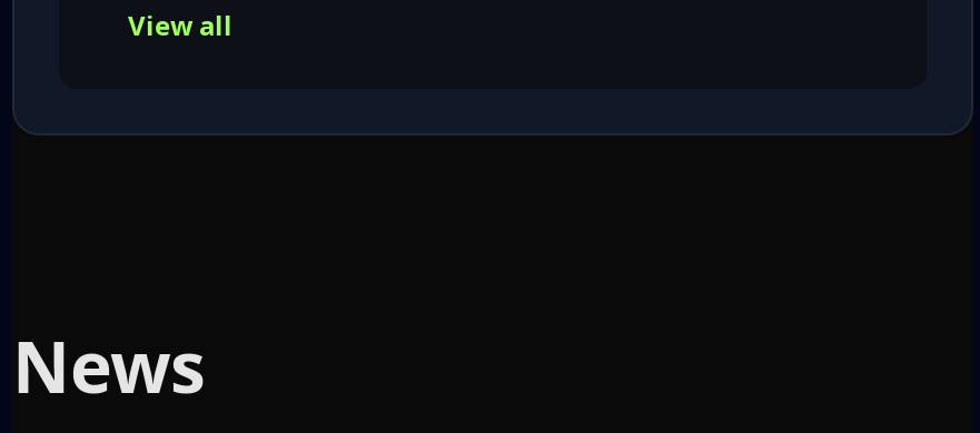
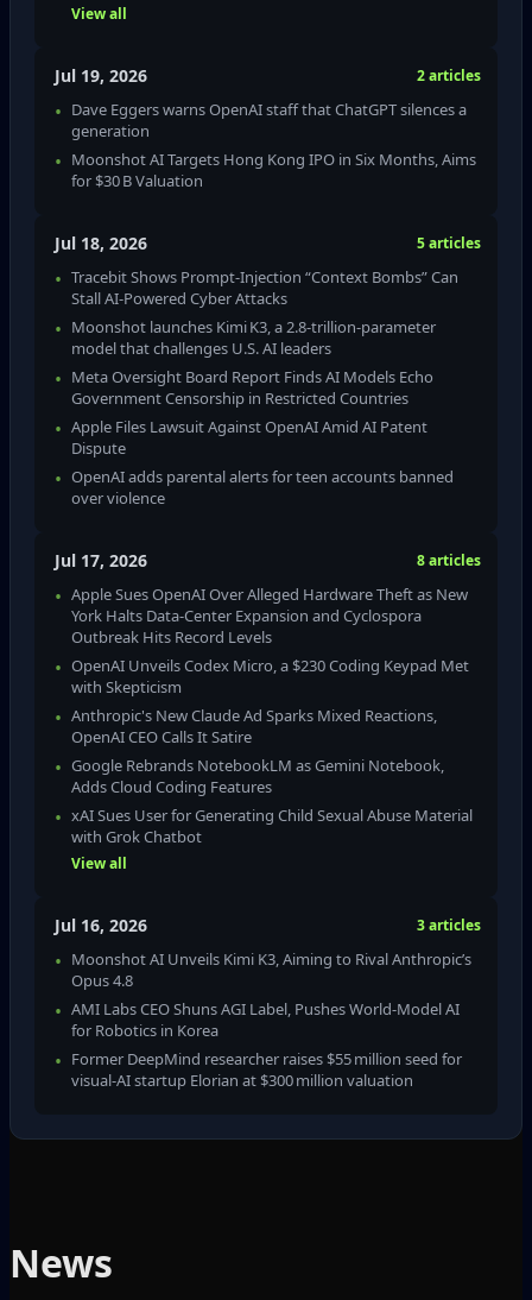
+ Jul 19, 2026
+ 2 articles
+ Dave Eggers warns OpenAI staff that ChatGPT silences a
+ generation
+ Moonshot AI Targets Hong Kong IPO in Six Months, Aims
+ for $30 B Valuation
+ Jul 18, 2026
+ 5 articles
+ Tracebit Shows Prompt‑Injection “Context Bombs” Can
+ Stall AI‑Powered Cyber Attacks
+ Moonshot launches Kimi K3, a 2.8‑trillion‑parameter
+ model that challenges U.S. AI leaders
+ Meta Oversight Board Report Finds AI Models Echo
+ Government Censorship in Restricted Countries
+ Apple Files Lawsuit Against OpenAI Amid AI Patent
+ Dispute
+ OpenAI adds parental alerts for teen accounts banned
+ over violence
+ Jul 17, 2026
+ 8 articles
+ Apple Sues OpenAI Over Alleged Hardware Theft as New
+ York Halts Data‑Center Expansion and Cyclospora
+ Outbreak Hits Record Levels
+ OpenAI Unveils Codex Micro, a $230 Coding Keypad Met
+ with Skepticism
+ Anthropic's New Claude Ad Sparks Mixed Reactions,
+ OpenAI CEO Calls It Satire
+ Google Rebrands NotebookLM as Gemini Notebook,
+ Adds Cloud Coding Features
+ xAI Sues User for Generating Child Sexual Abuse Material
+ with Grok Chatbot
+ View all
+ Jul 16, 2026
+ 3 articles
+ Moonshot AI Unveils Kimi K3, Aiming to Rival Anthropic’s
+ Opus 4.8
+ AMI Labs CEO Shuns AGI Label, Pushes World‑Model AI
+ for Robotics in Korea
+ Former DeepMind researcher raises $55 million seed for
+ visual‑AI startup Elorian at $300 million valuation
